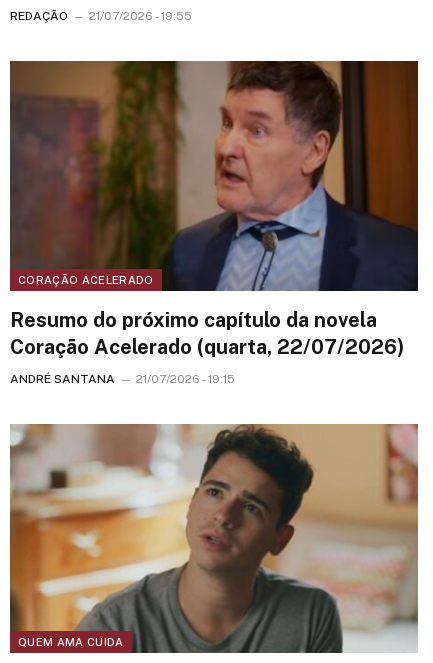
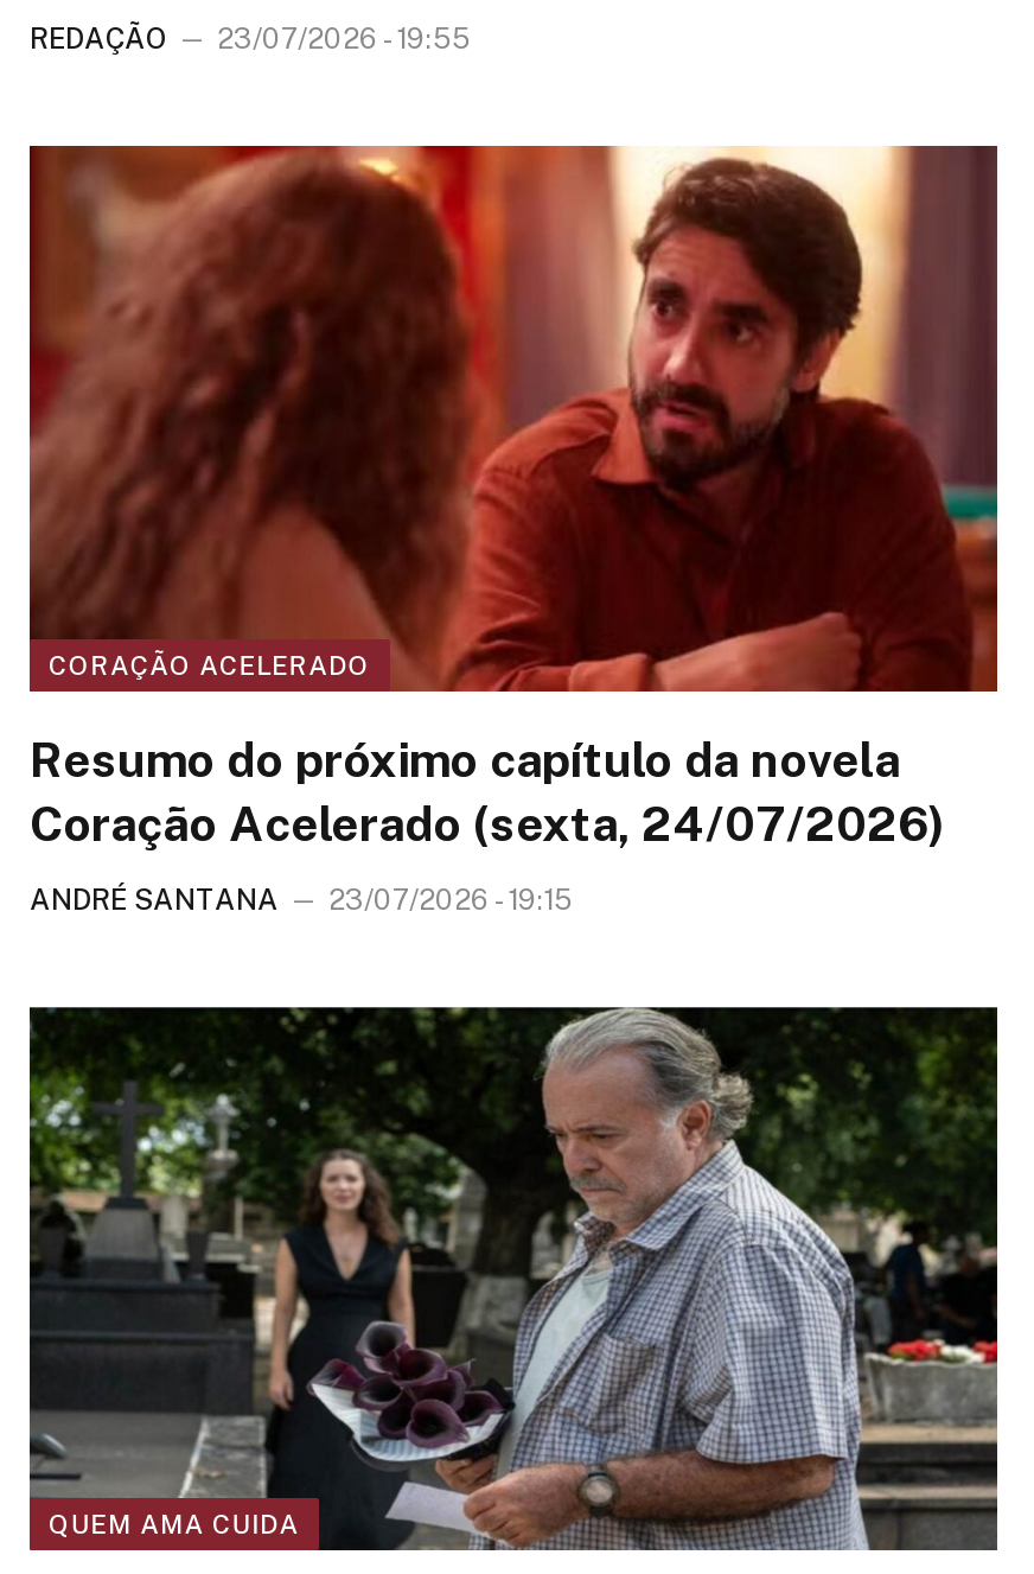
- REDAÇÃO 21/07/2026 - 19:55
+ REDAÇÃO 23/07/2026 - 19:55

- [image]
+ [image]

- Coração Acelerado (quarta, 22/07/2026)
+ Coração Acelerado (sexta, 24/07/2026)

- ANDRÉ SANTANA 21/07/2026 - 19:15
+ ANDRÉ SANTANA 23/07/2026 - 19:15

- [image]
+ [image]
